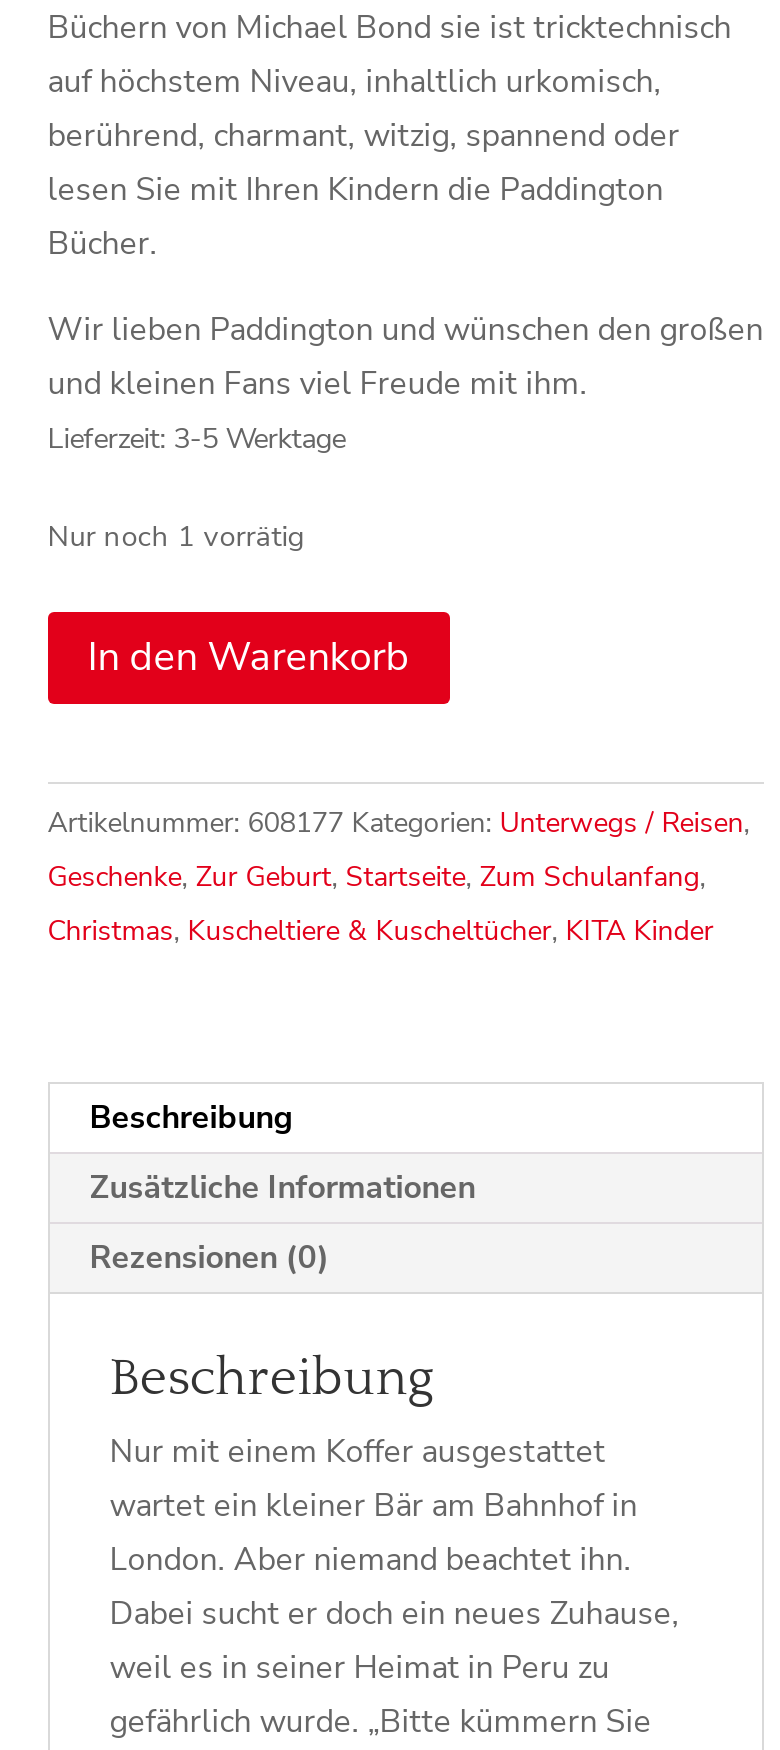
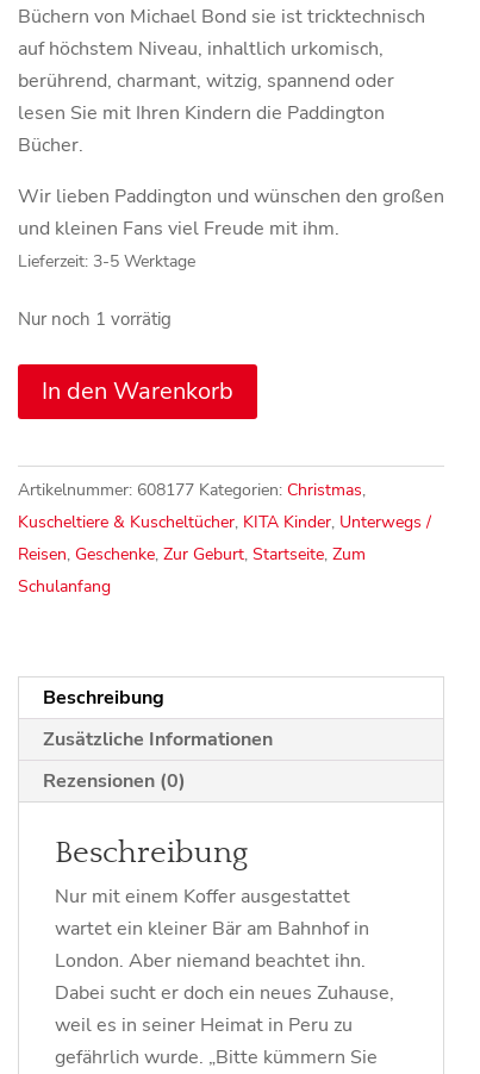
- Artikelnummer: 608177 Kategorien: Unterwegs / Reisen,
- Geschenke, Zur Geburt, Startseite, Zum Schulanfang,
- Christmas, Kuscheltiere & Kuscheltücher, KITA Kinder
+ Artikelnummer: 608177 Kategorien: Christmas,
+ Kuscheltiere & Kuscheltücher, KITA Kinder, Unterwegs /
+ Reisen, Geschenke, Zur Geburt, Startseite, Zum
+ Schulanfang
